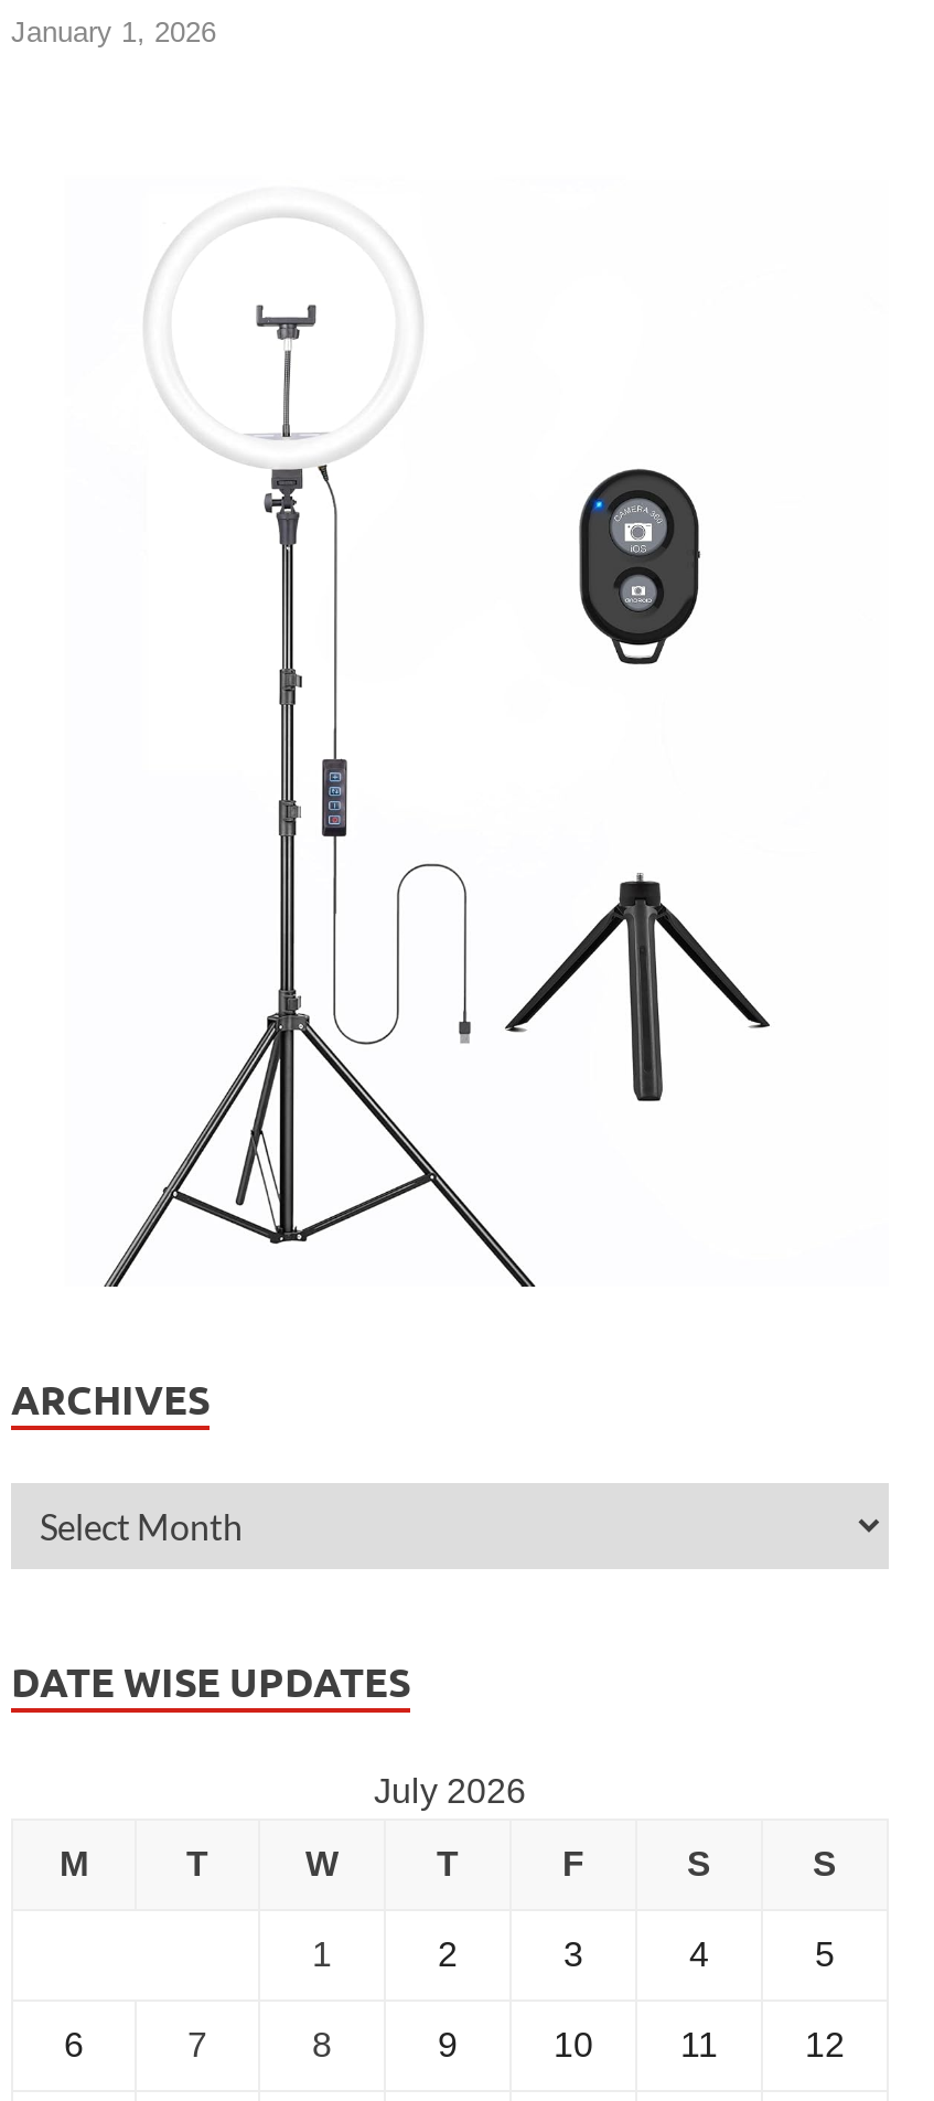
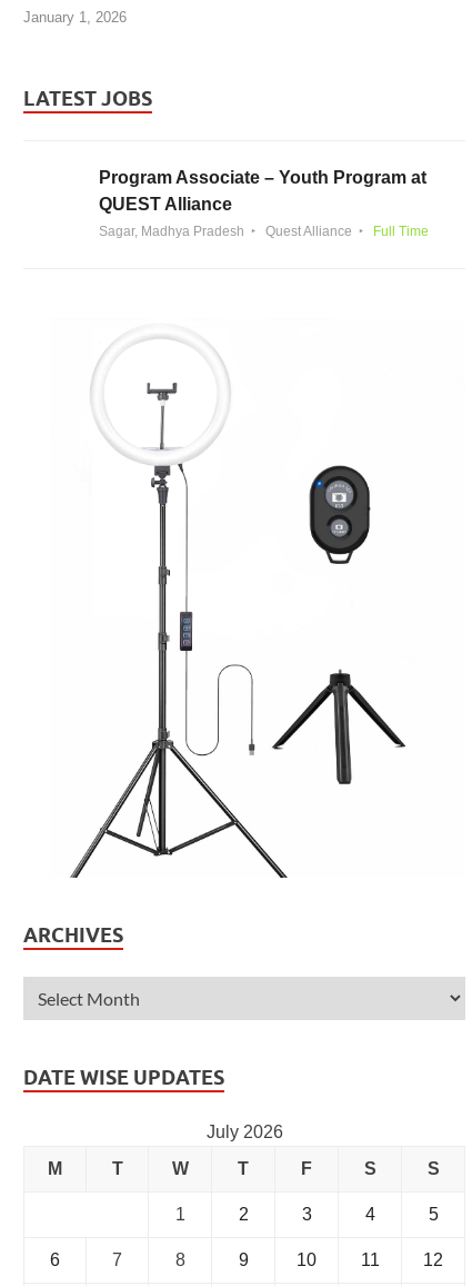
+ LATEST JOBS
+ Program Associate – Youth Program at
+ QUEST Alliance
+ Sagar, Madhya Pradesh
+ Quest Alliance
+ Full Time
